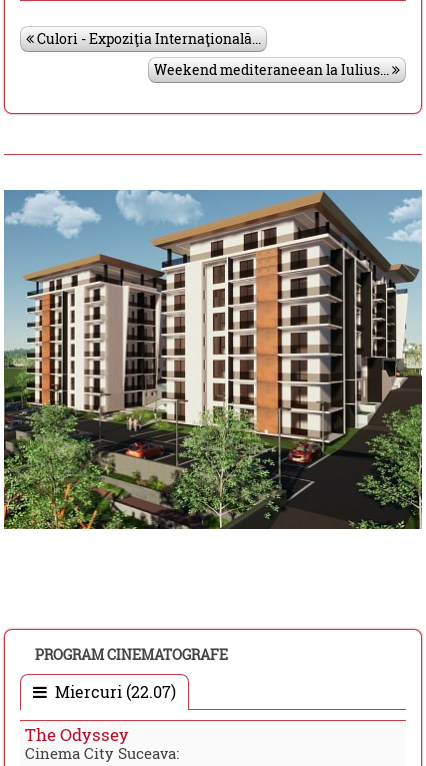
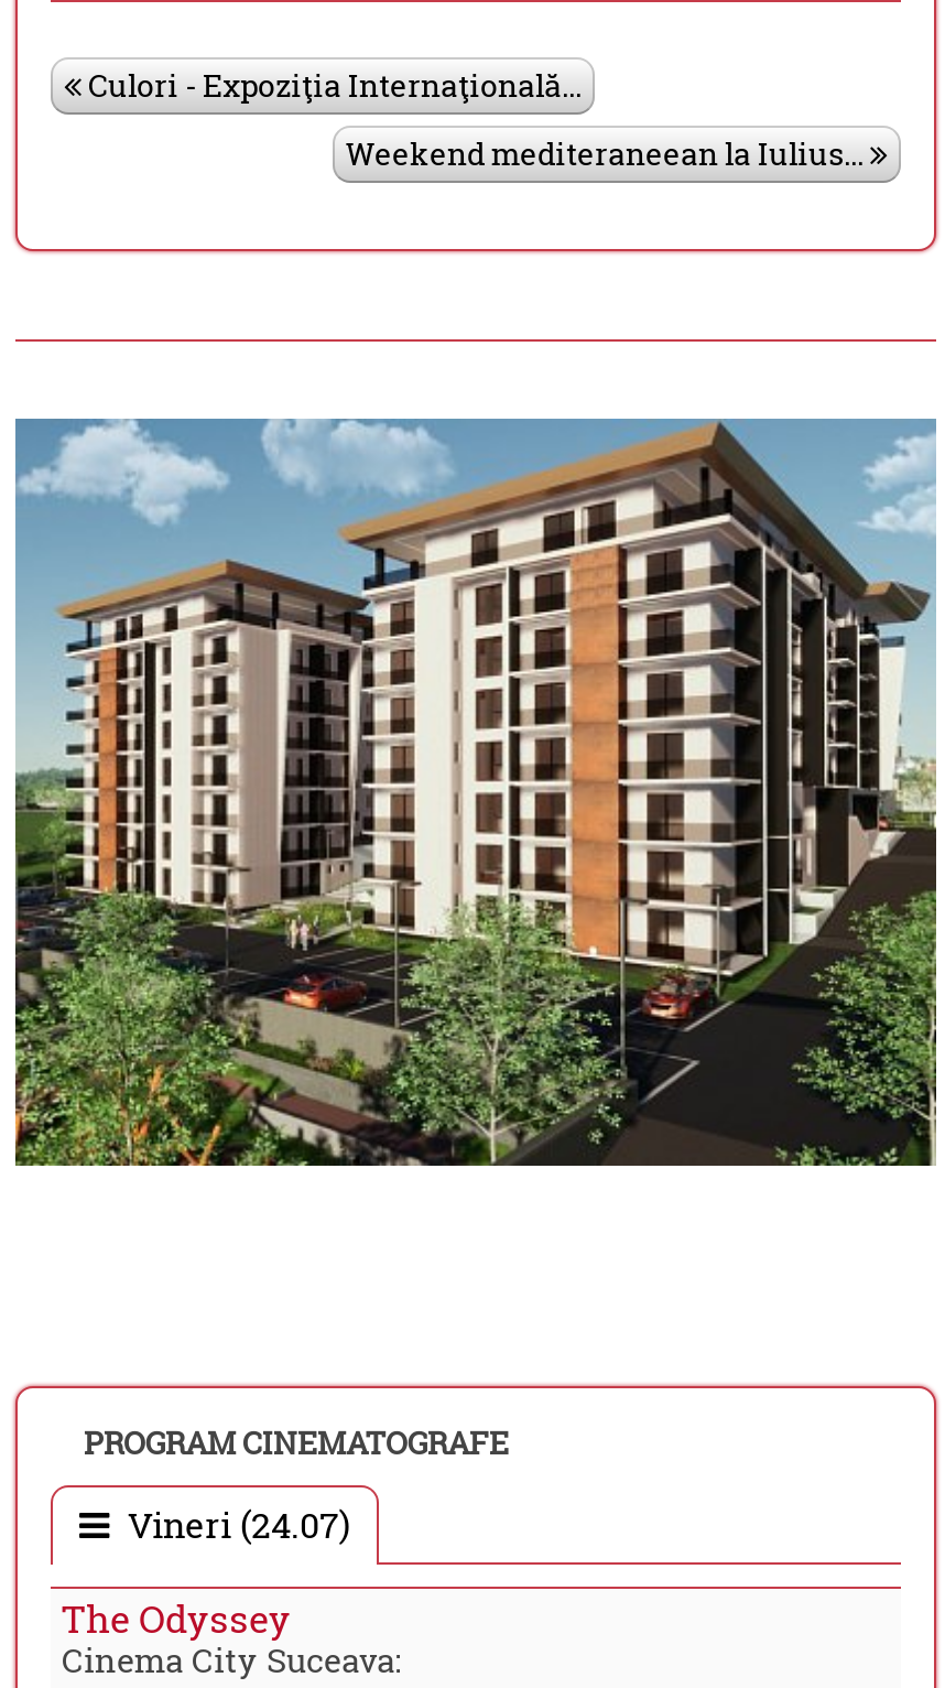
- Miercuri (22.07)
+ Vineri (24.07)
